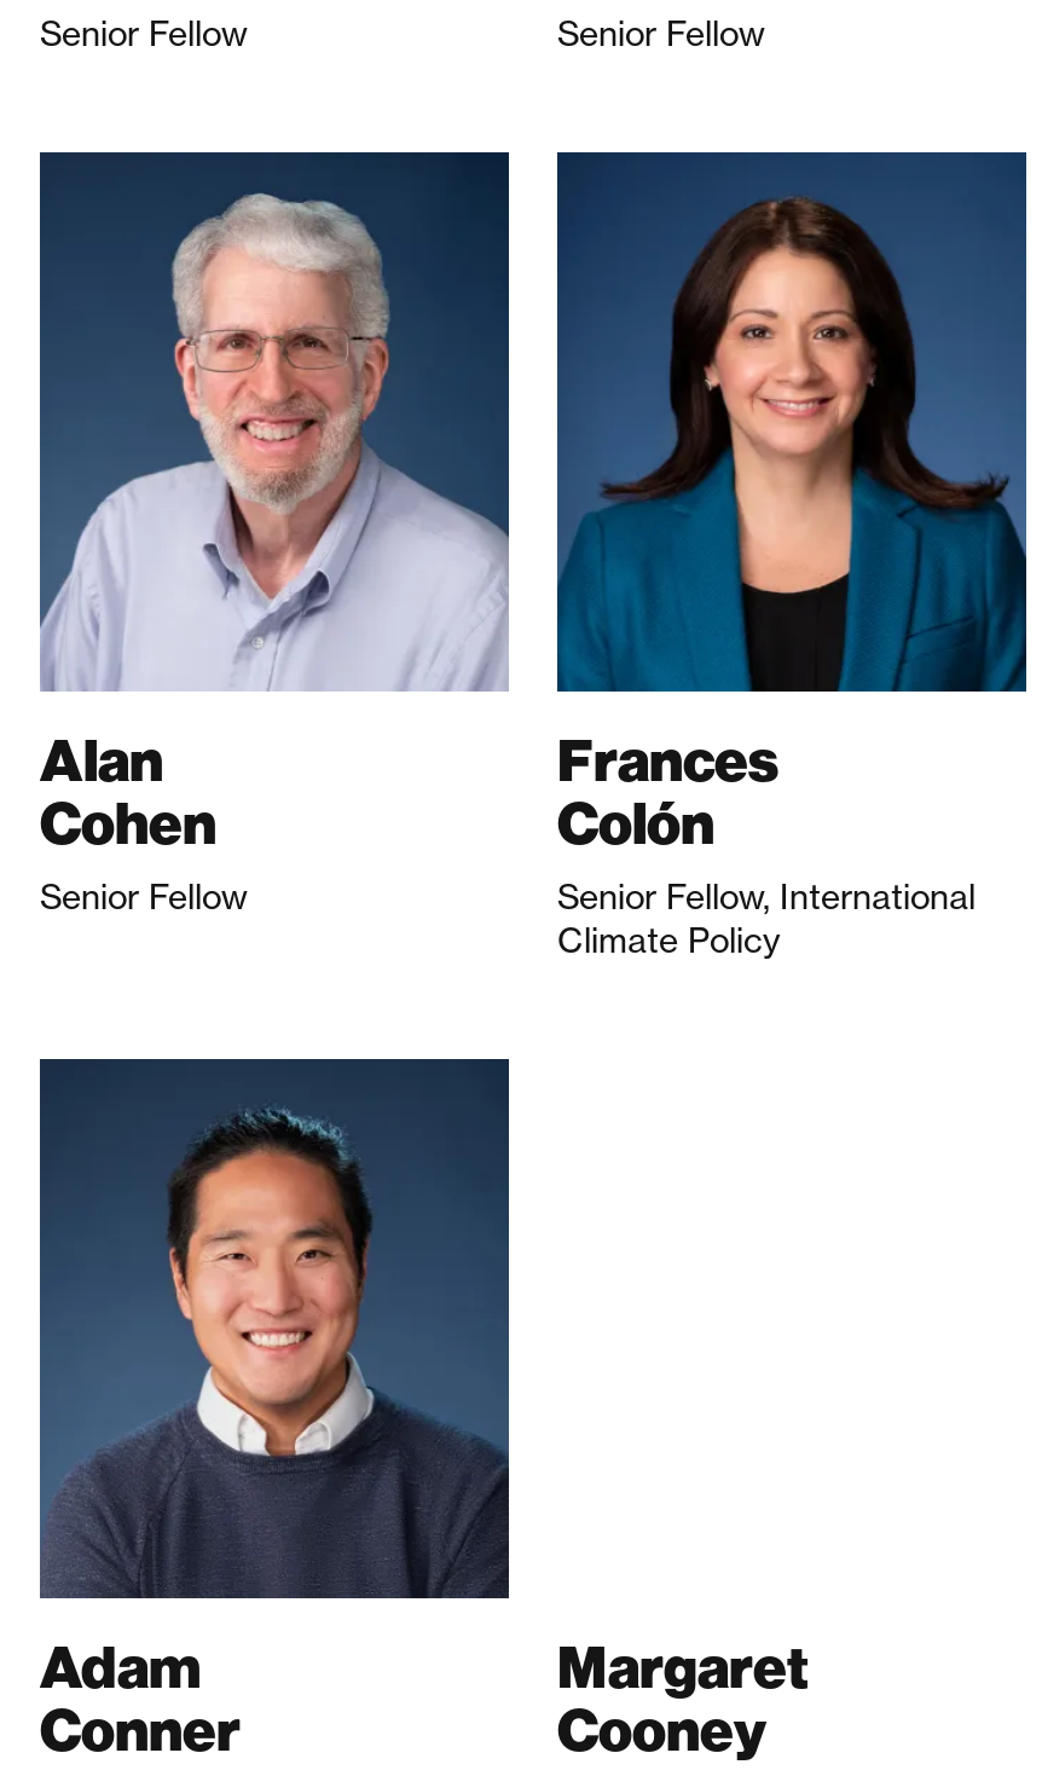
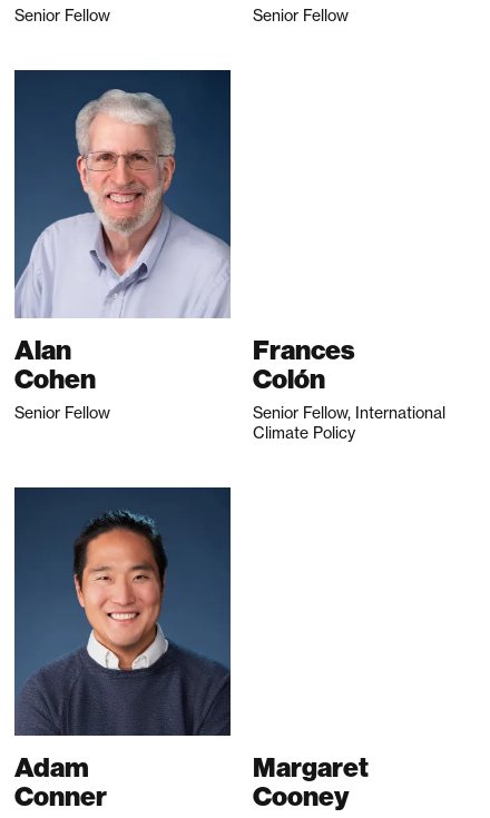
- [image]
